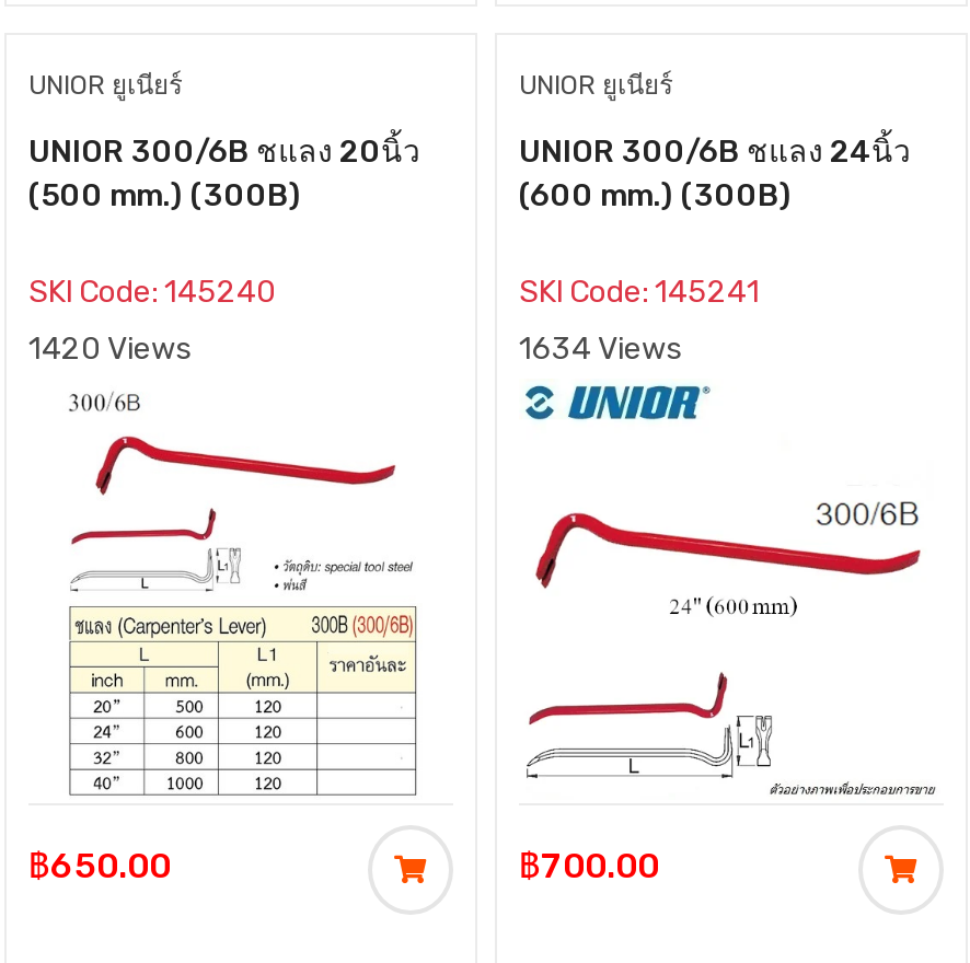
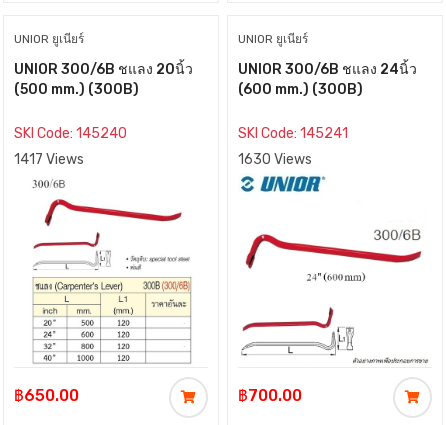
- 1420 Views
+ 1417 Views

- 1634 Views
+ 1630 Views
